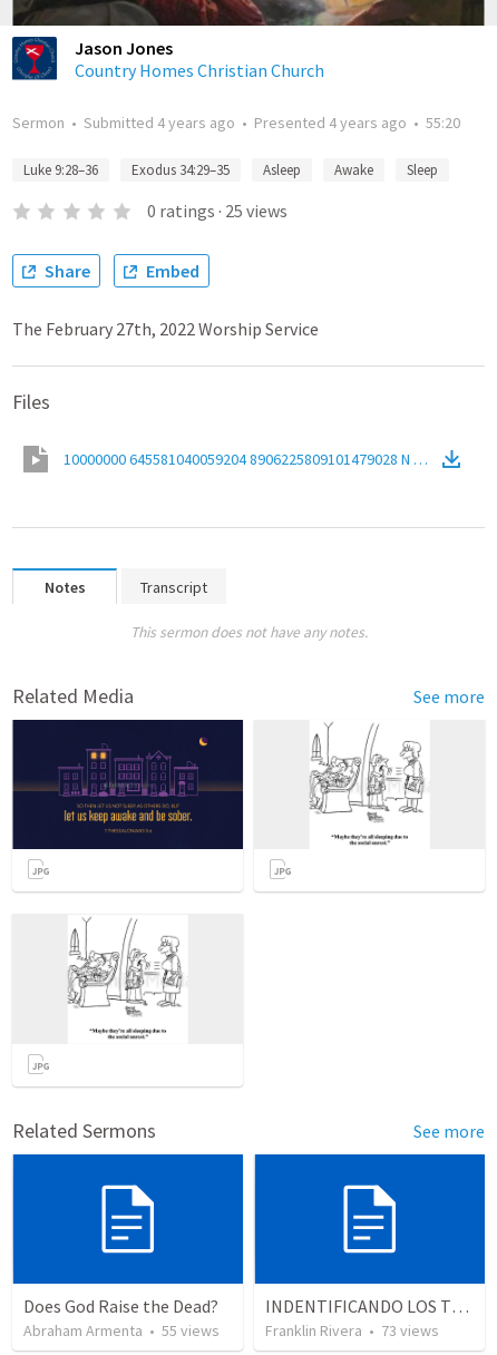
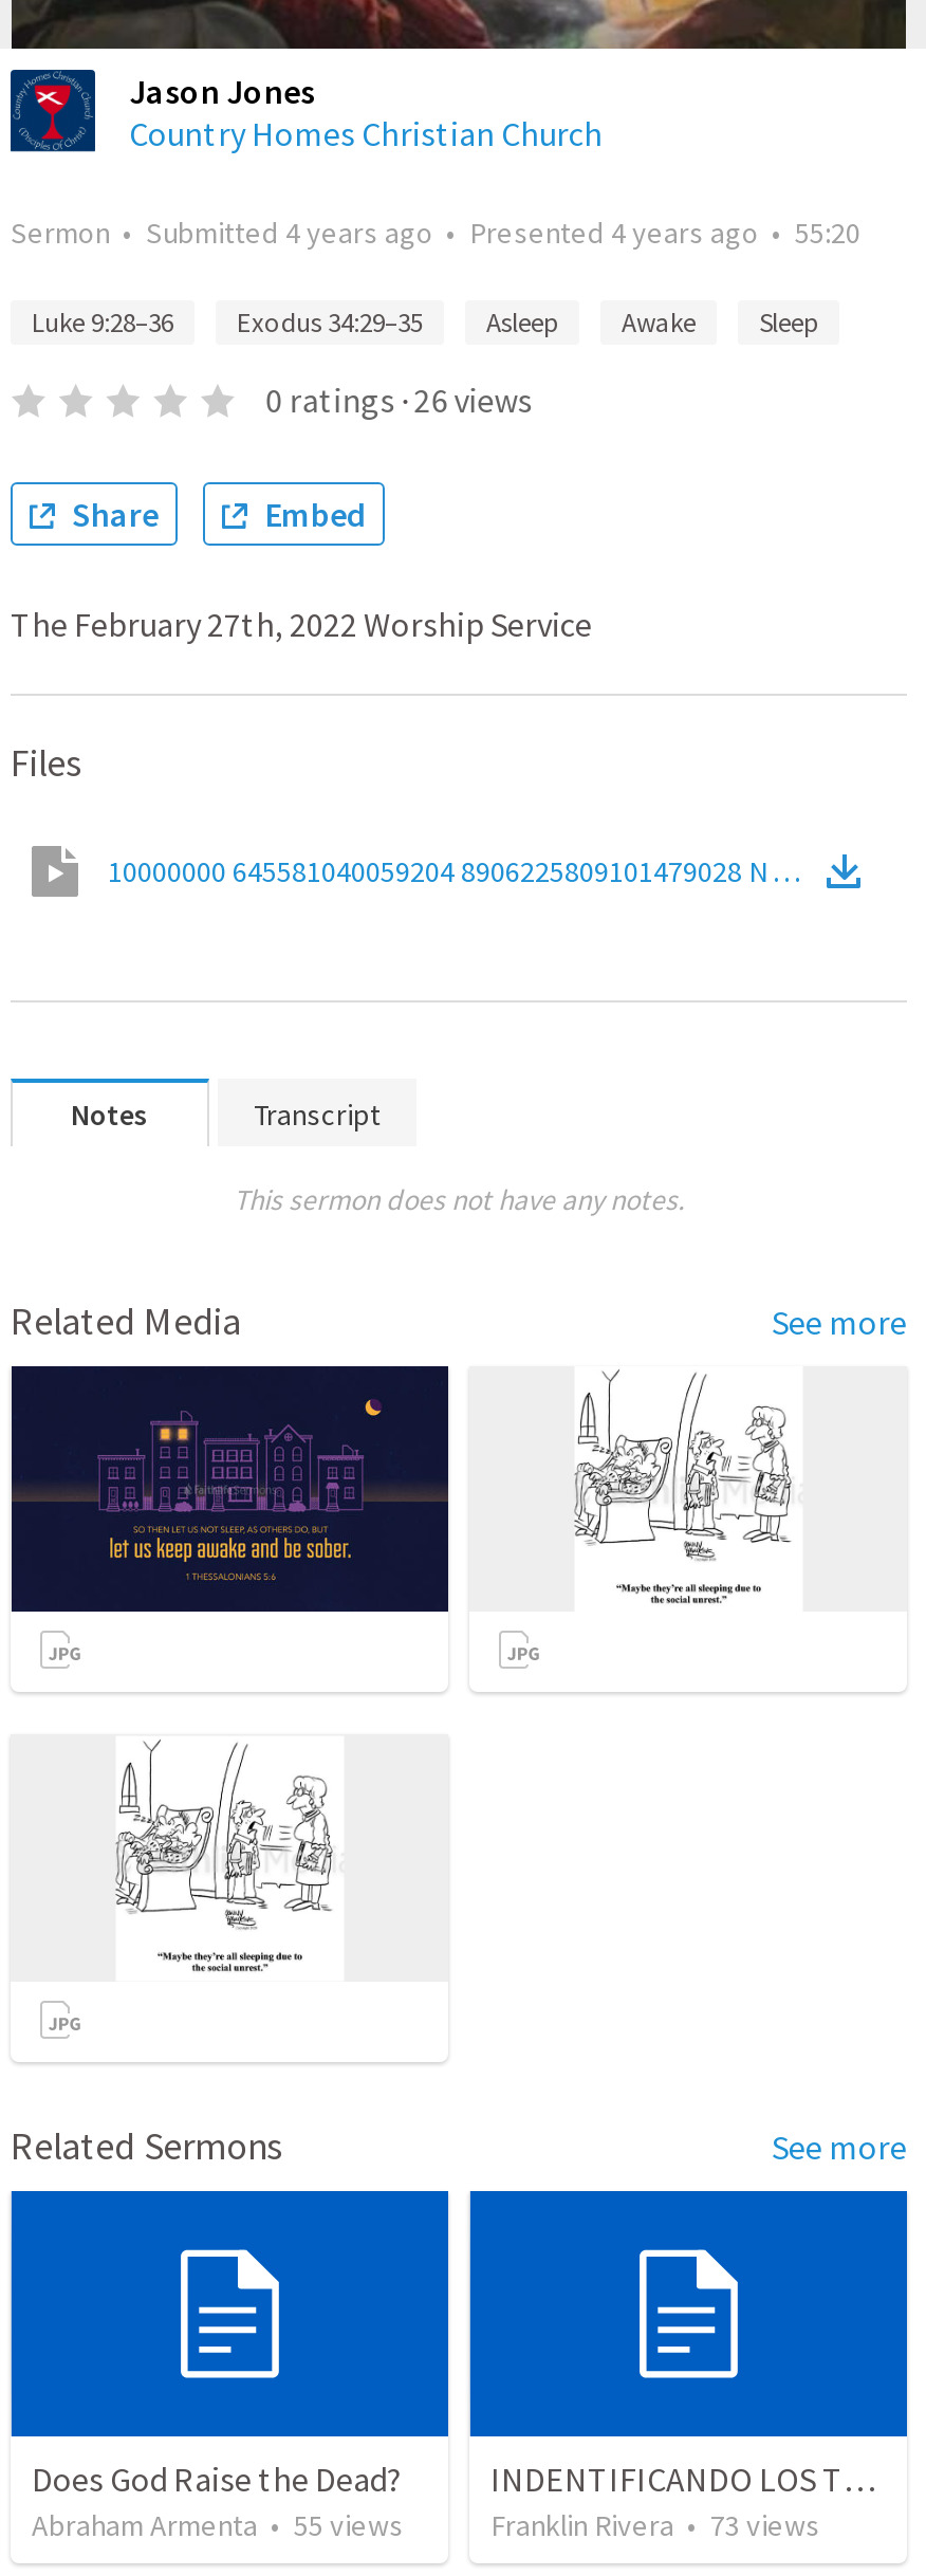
- 0 ratings · 25 views
+ 0 ratings · 26 views
